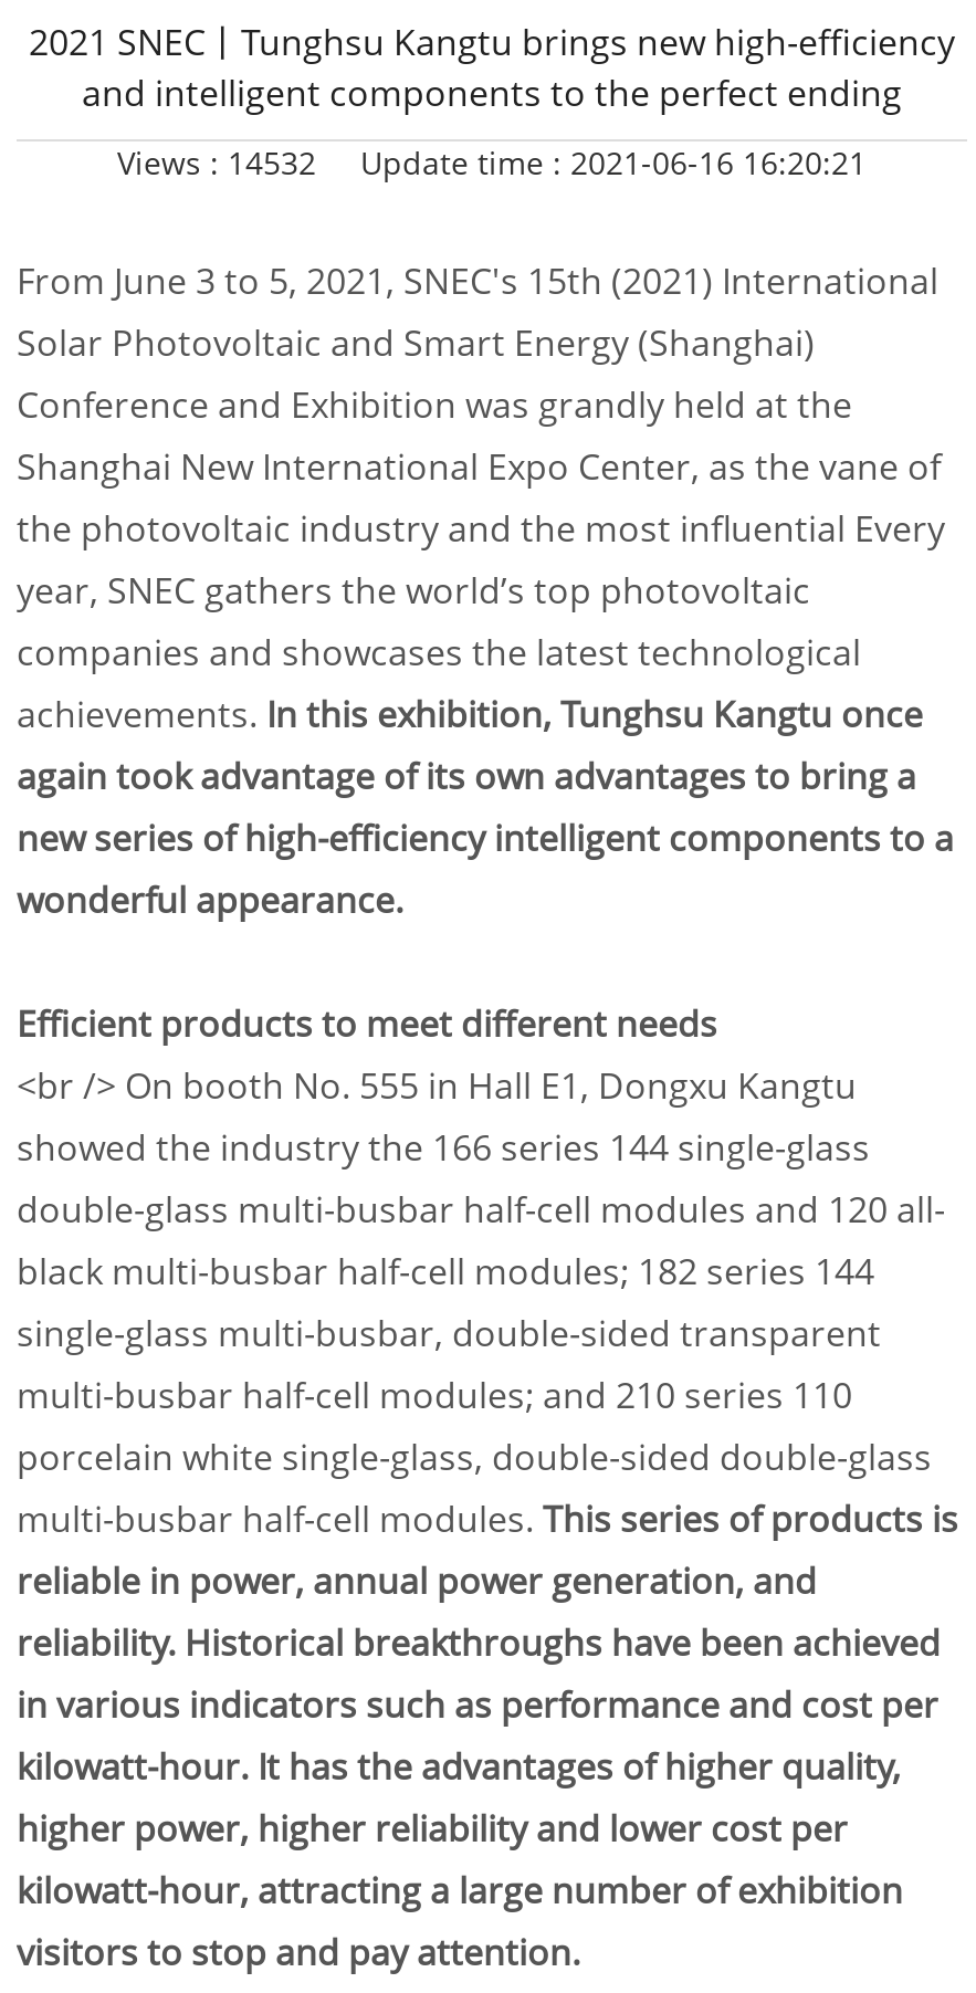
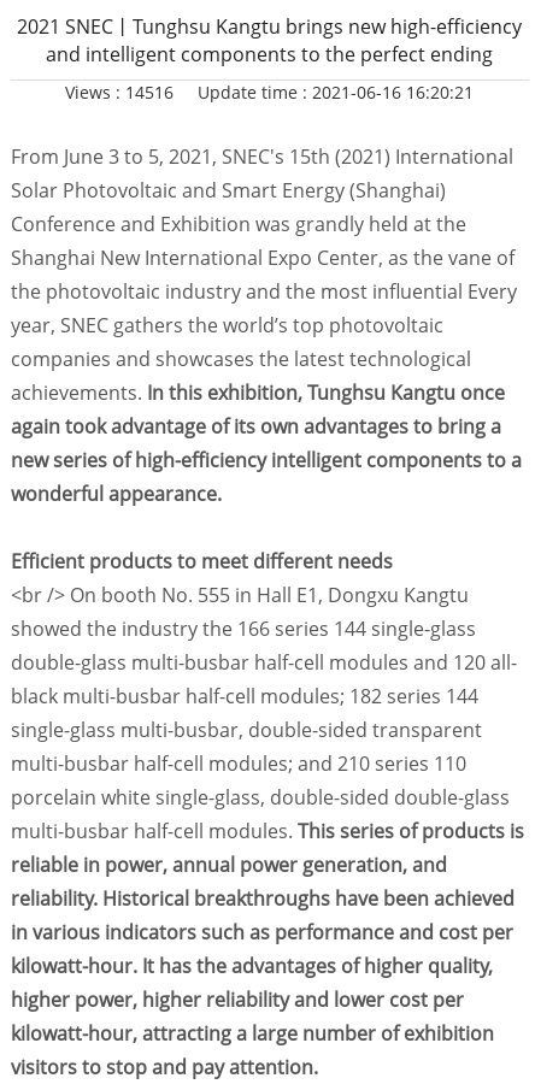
- Views : 14532 Update time : 2021-06-16 16:20:21
+ Views : 14516 Update time : 2021-06-16 16:20:21
